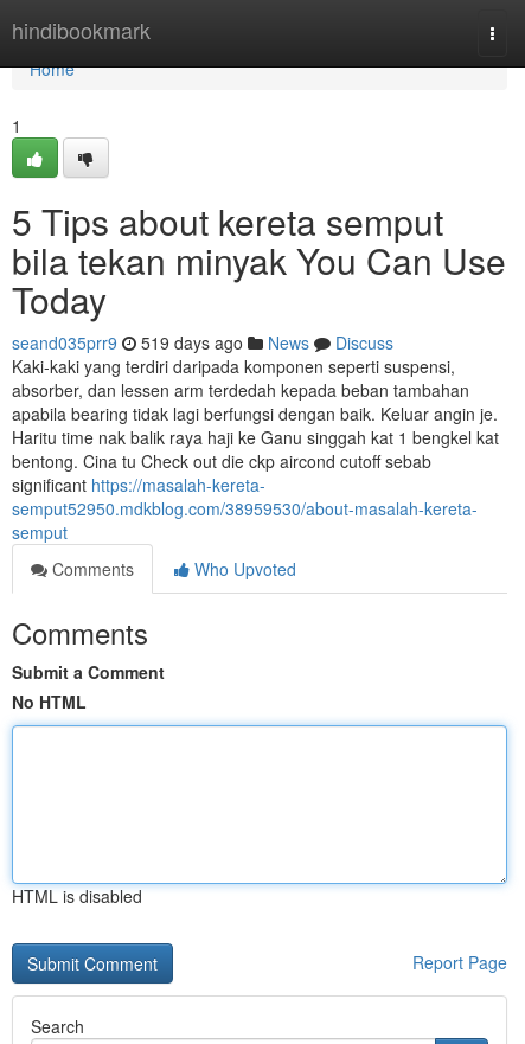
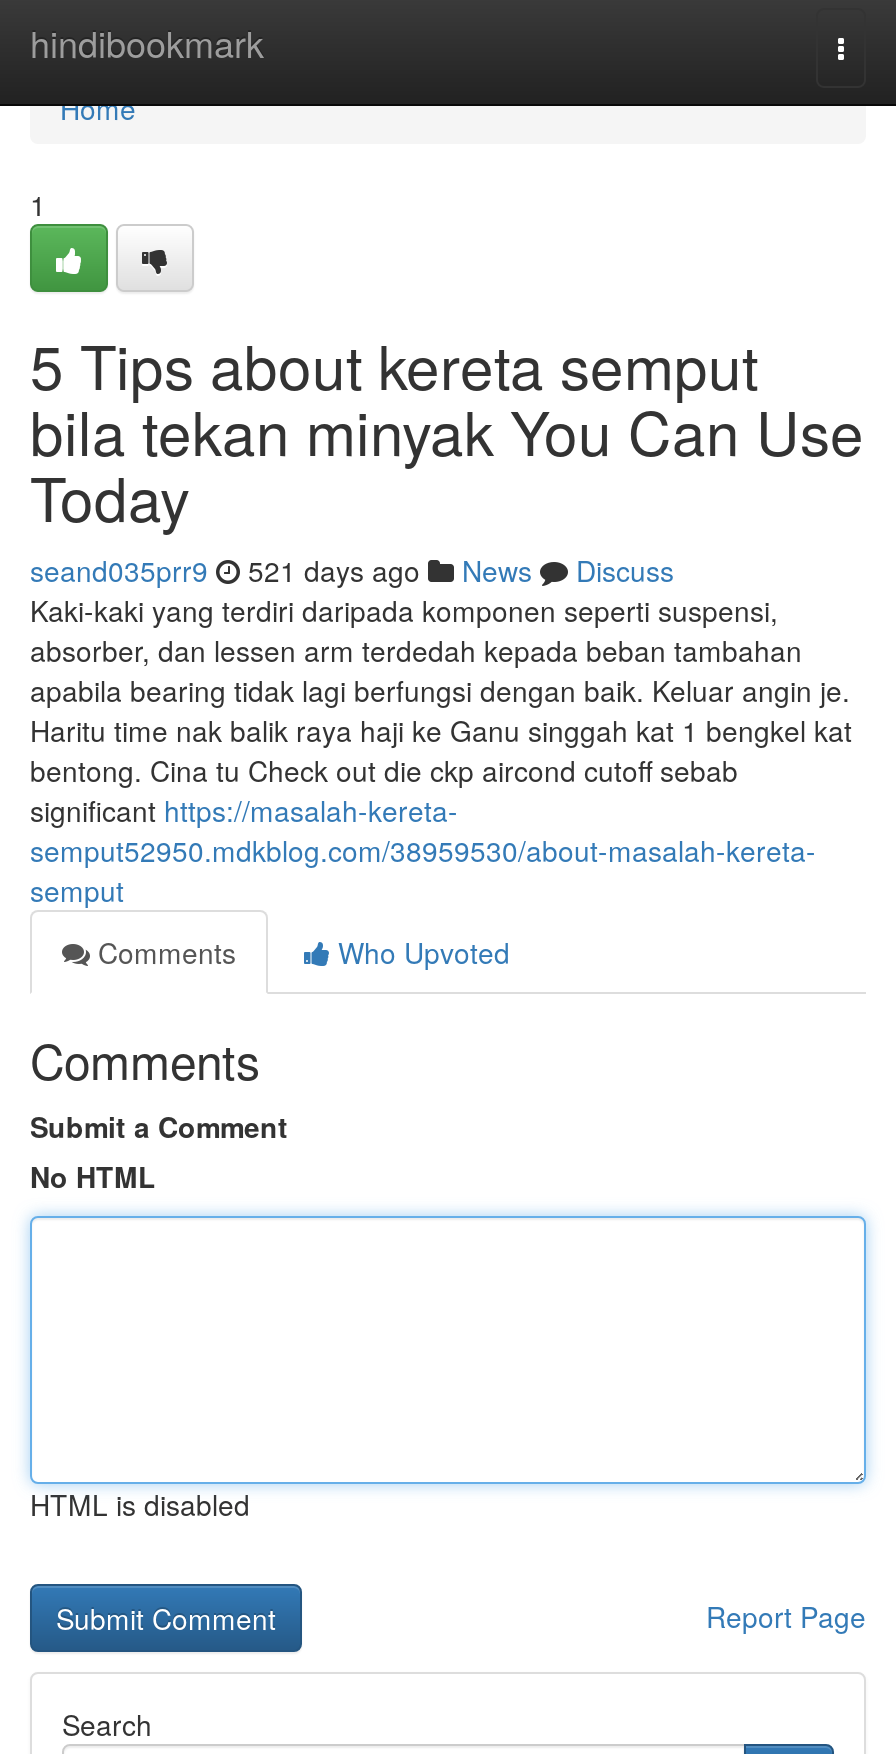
- seand035prr9 519 days ago News Discuss
+ seand035prr9 521 days ago News Discuss
